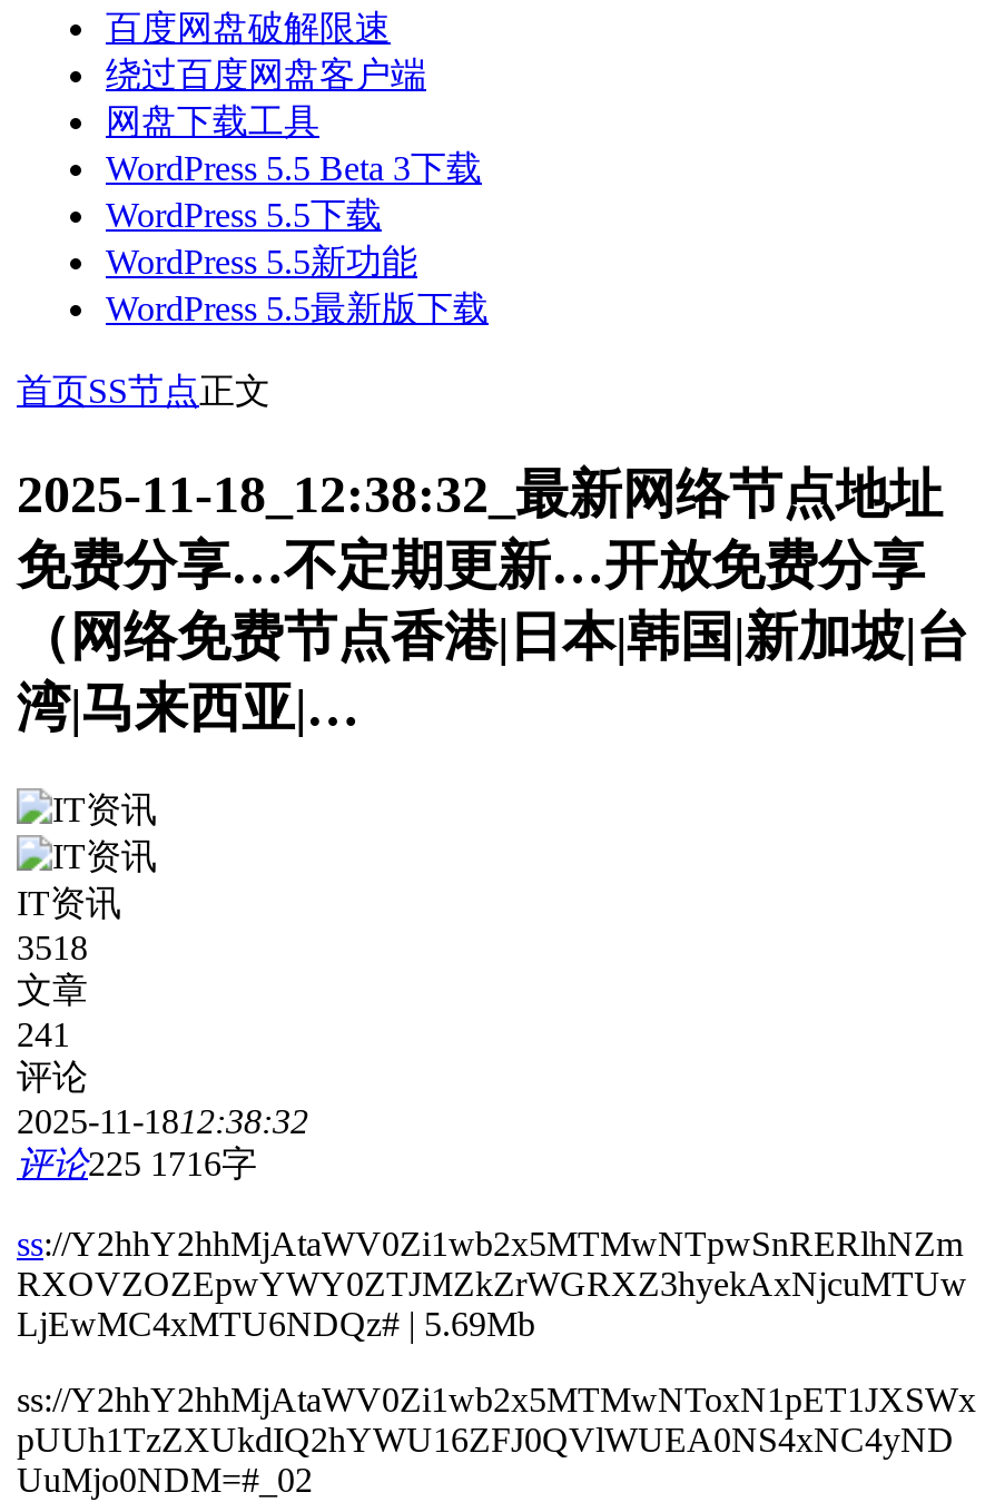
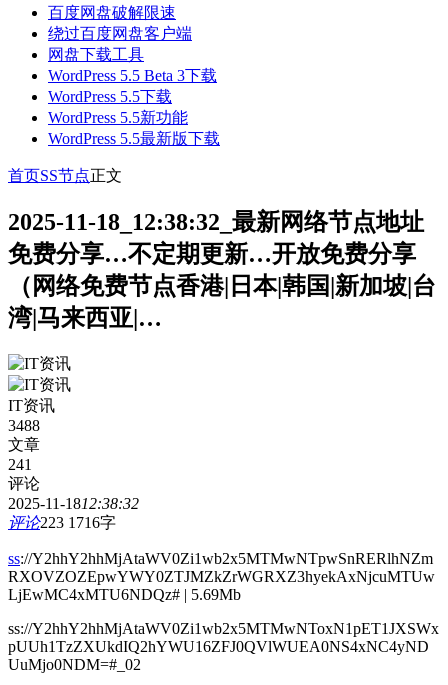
- 3518
+ 3488

- 评论225 1716字
+ 评论223 1716字
